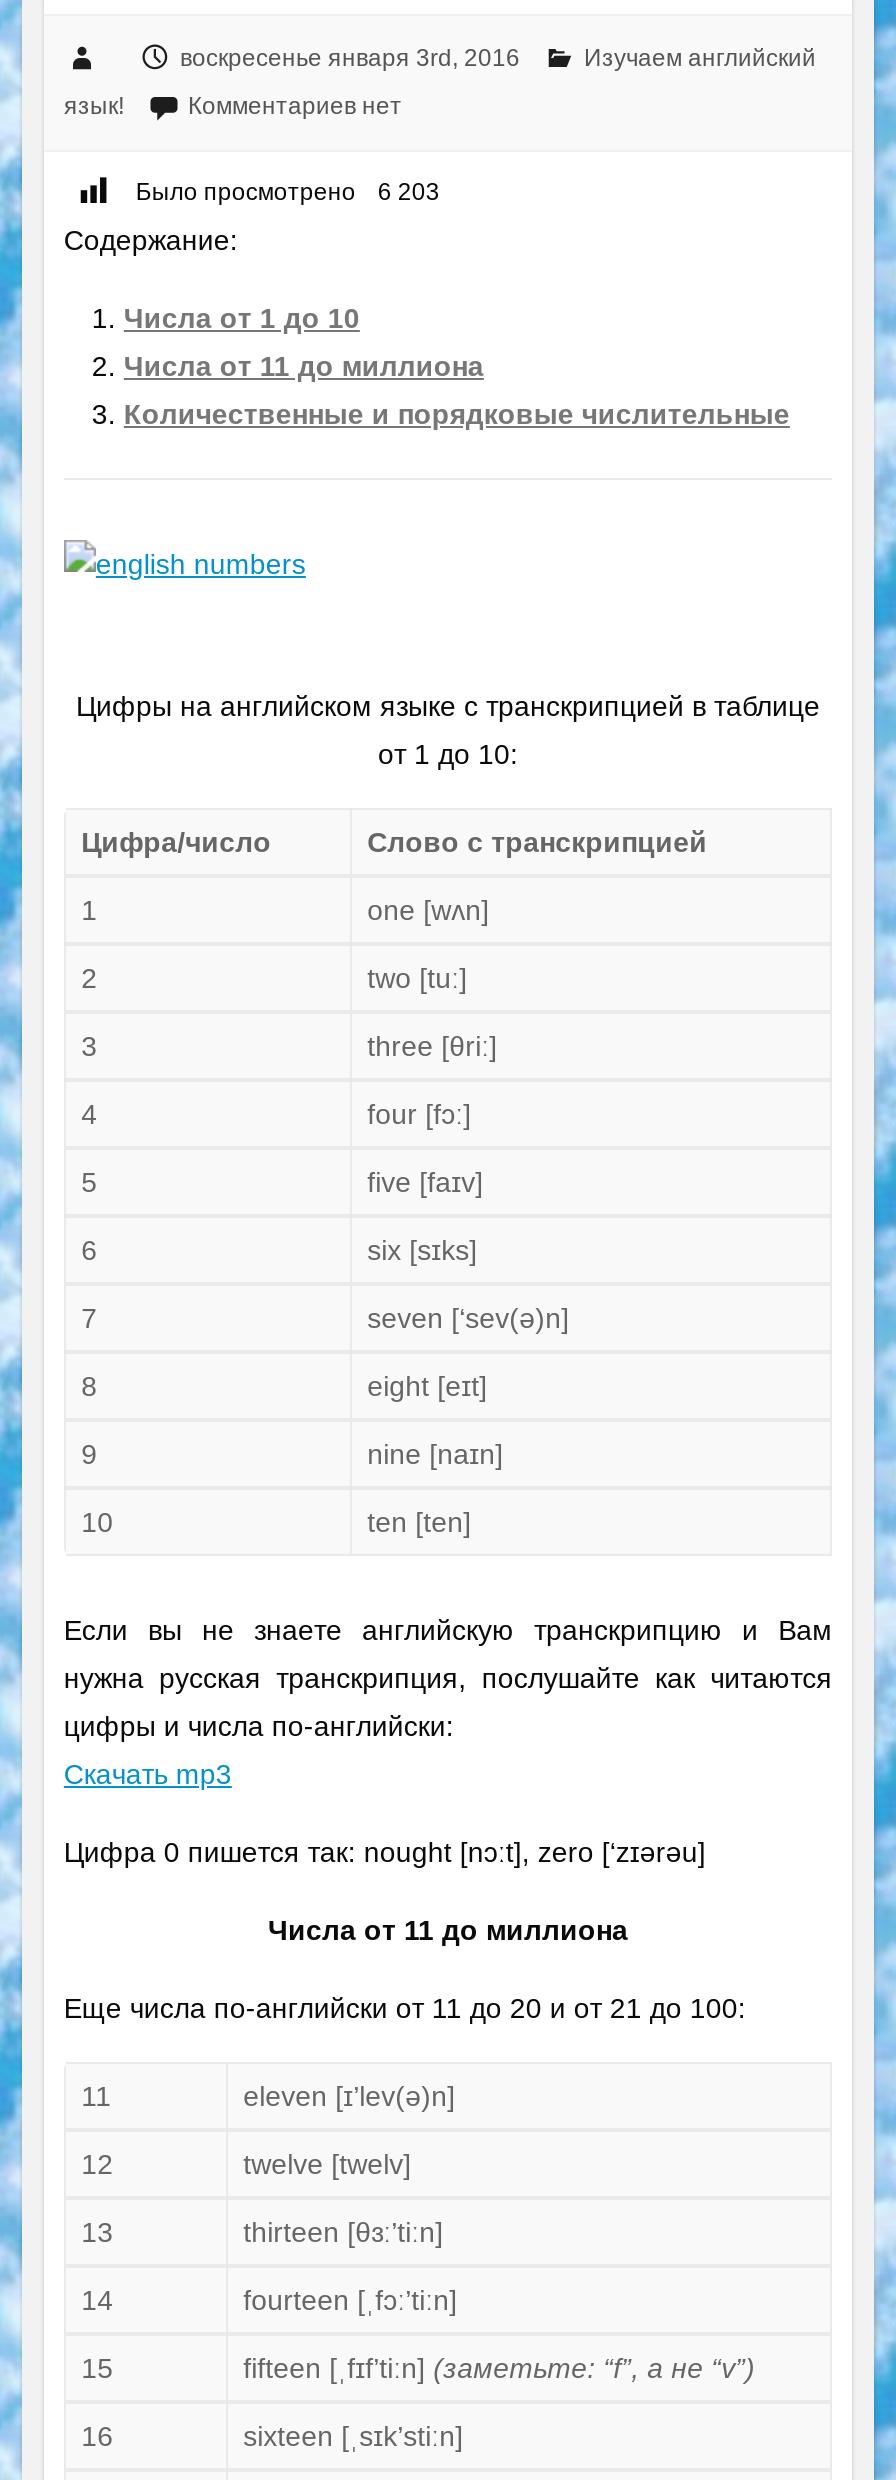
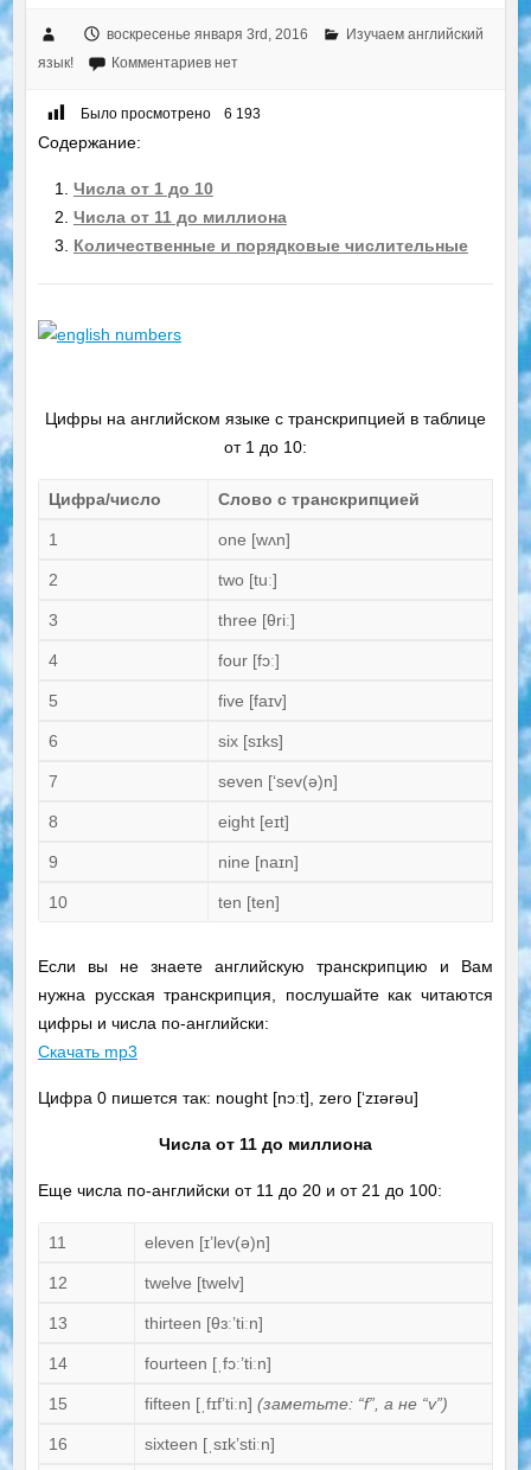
- Было просмотрено 6 203
+ Было просмотрено 6 193
